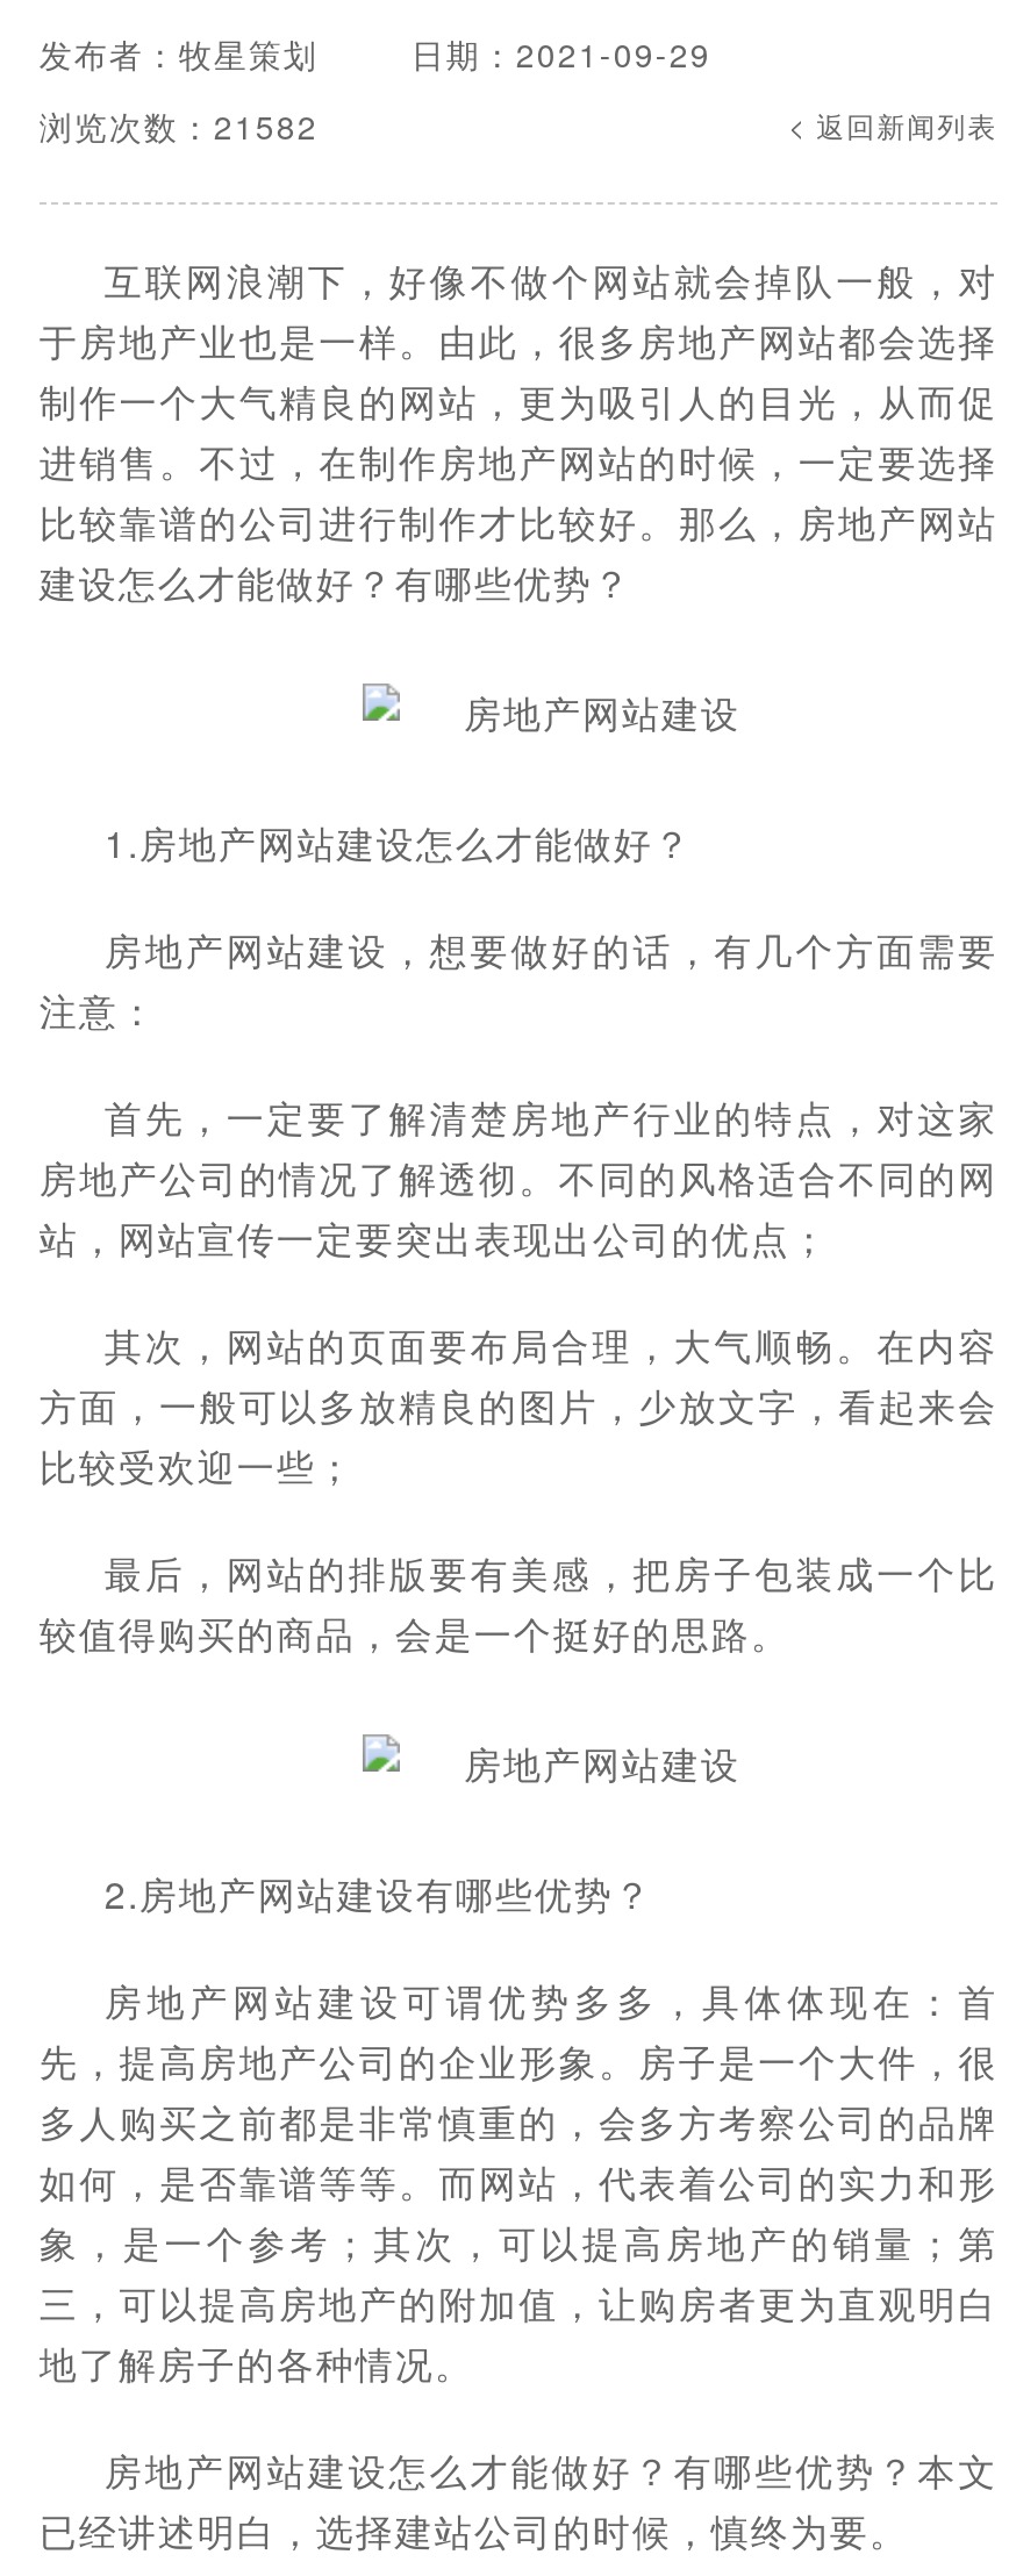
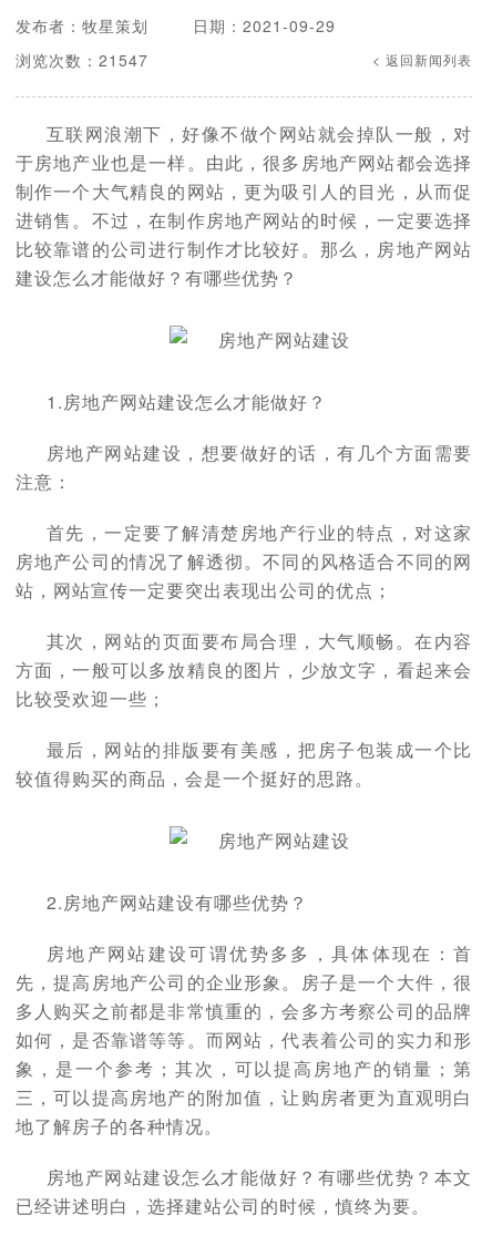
- 浏览次数：21582
+ 浏览次数：21547
